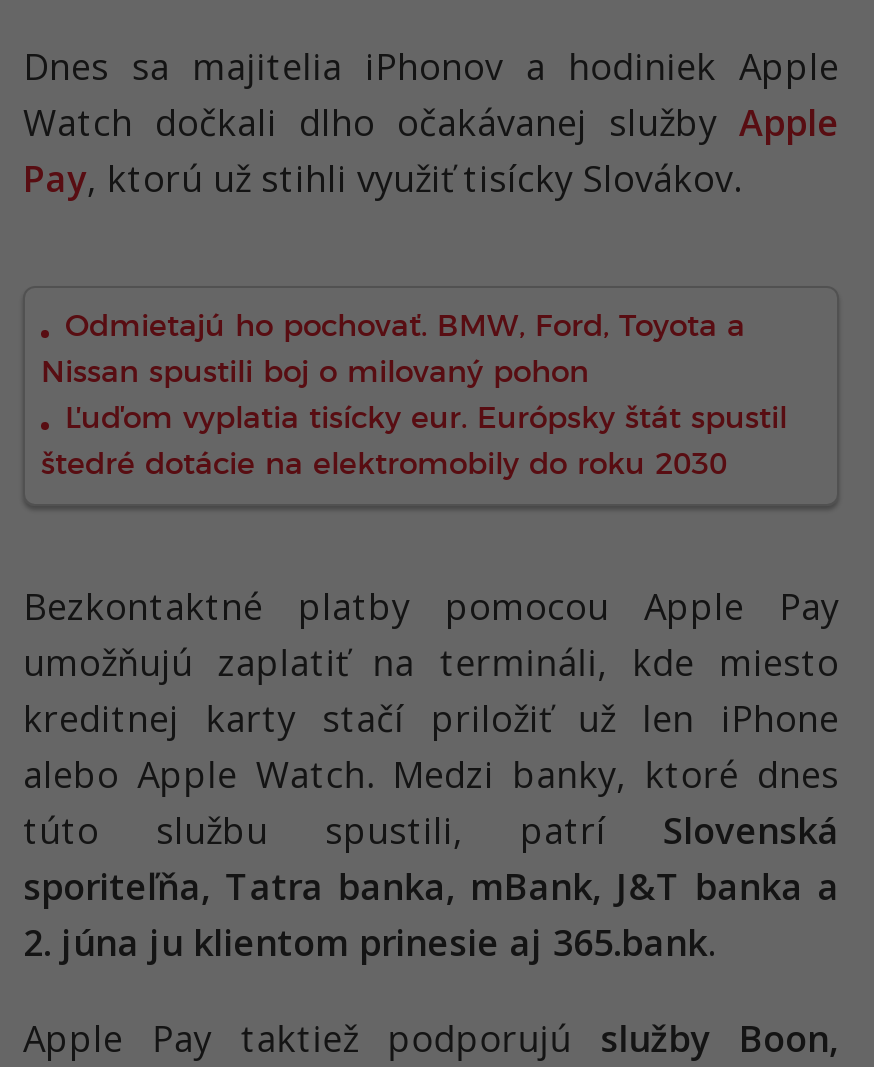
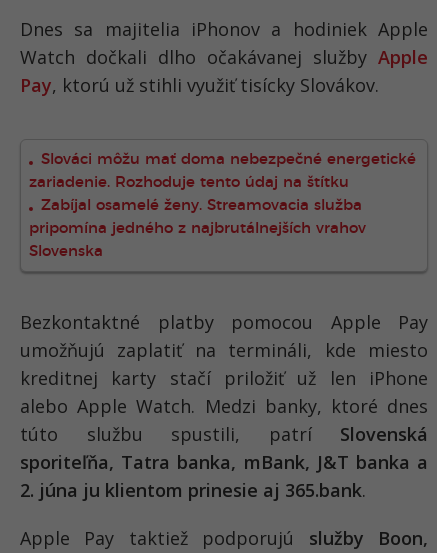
- Odmietajú ho pochovať. BMW, Ford, Toyota a
- Nissan spustili boj o milovaný pohon
- Ľuďom vyplatia tisícky eur. Európsky štát spustil
- štedré dotácie na elektromobily do roku 2030
+ Slováci môžu mať doma nebezpečné energetické
+ zariadenie. Rozhoduje tento údaj na štítku
+ Zabíjal osamelé ženy. Streamovacia služba
+ pripomína jedného z najbrutálnejších vrahov
+ Slovenska
